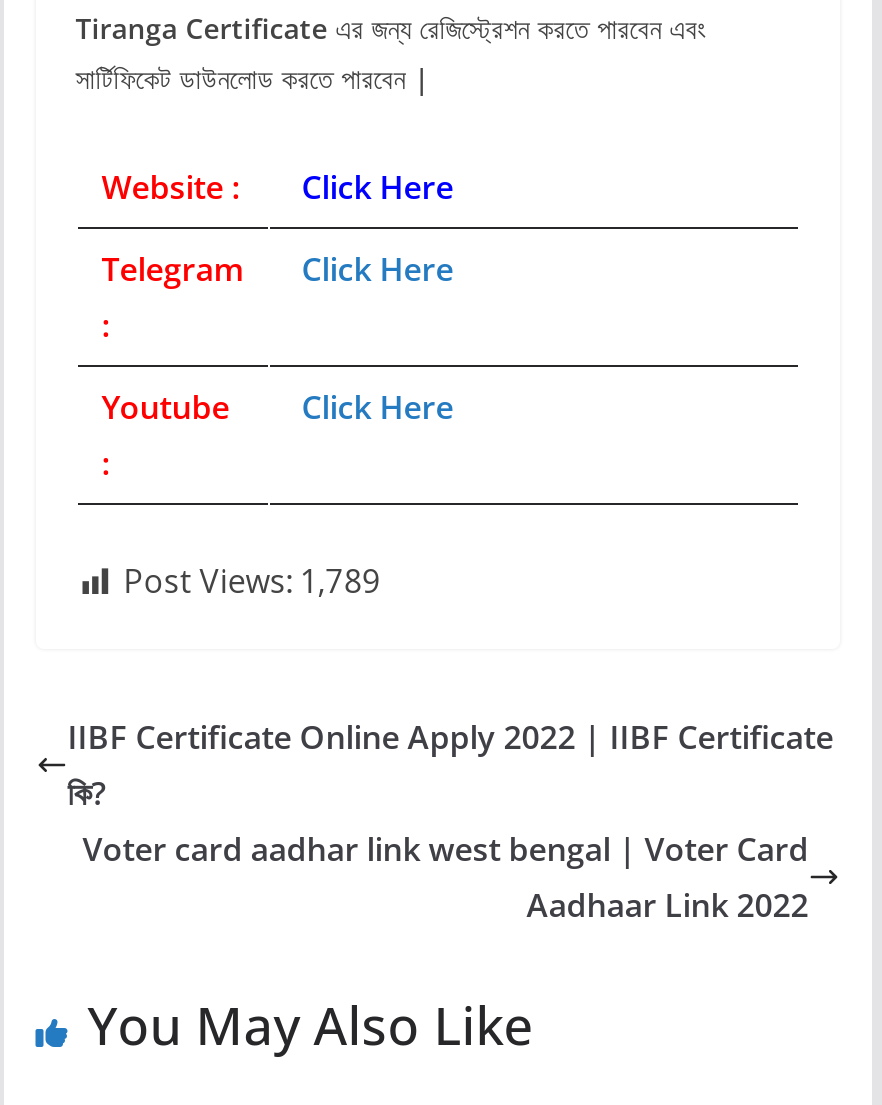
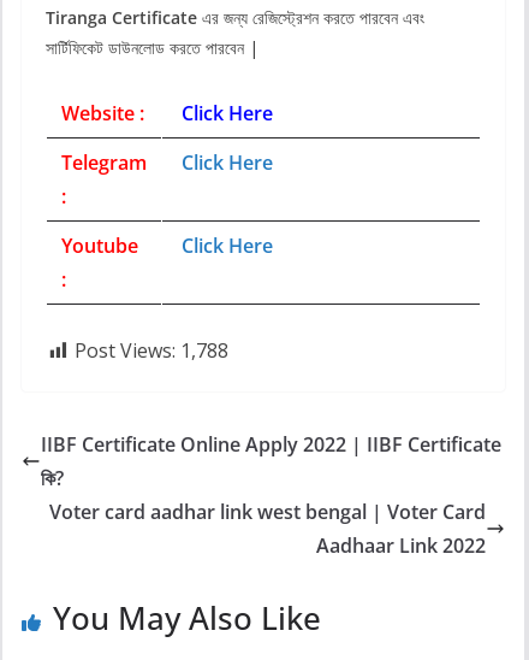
- Post Views: 1,789
+ Post Views: 1,788
